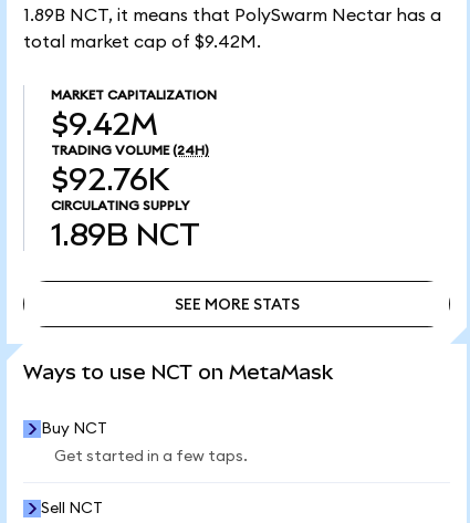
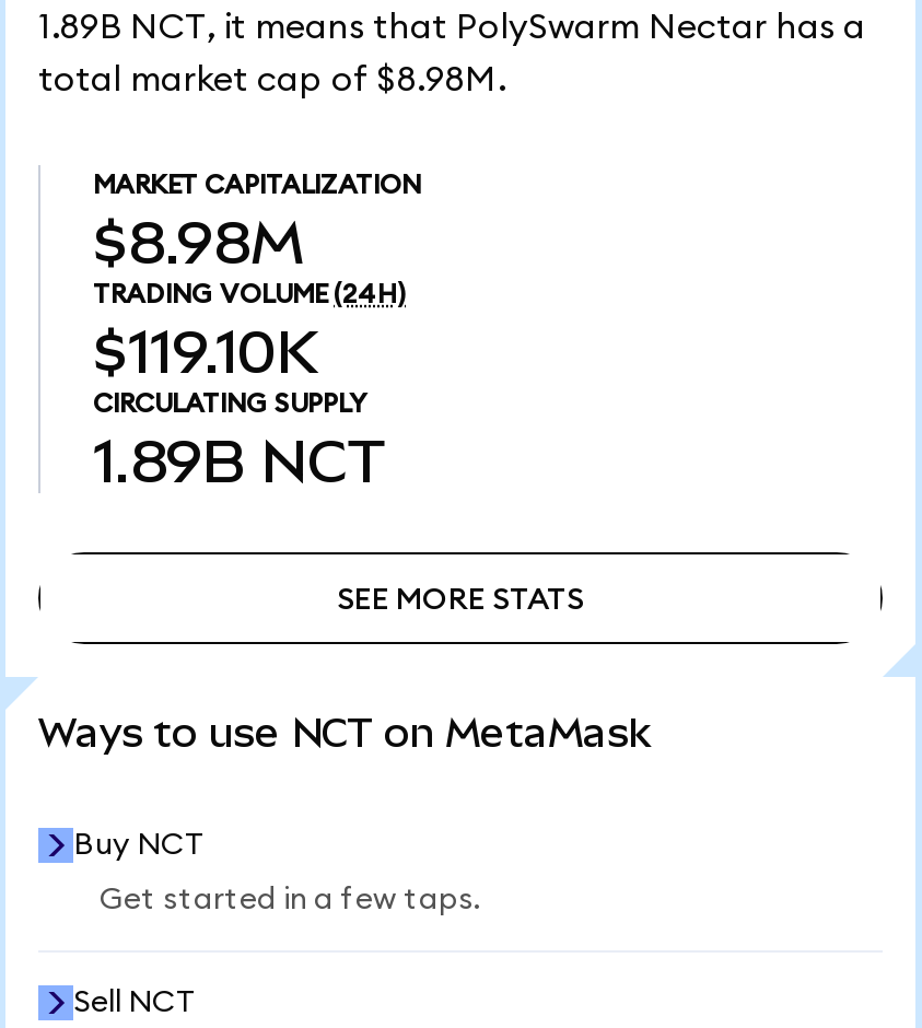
- total market cap of $9.42M.
+ total market cap of $8.98M.

- $9.42M
+ $8.98M

- $92.76K
+ $119.10K
